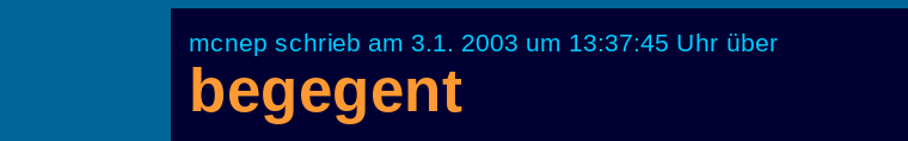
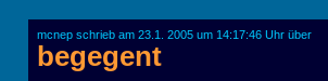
- mcnep schrieb am 3.1. 2003 um 13:37:45 Uhr über
+ mcnep schrieb am 23.1. 2005 um 14:17:46 Uhr über
